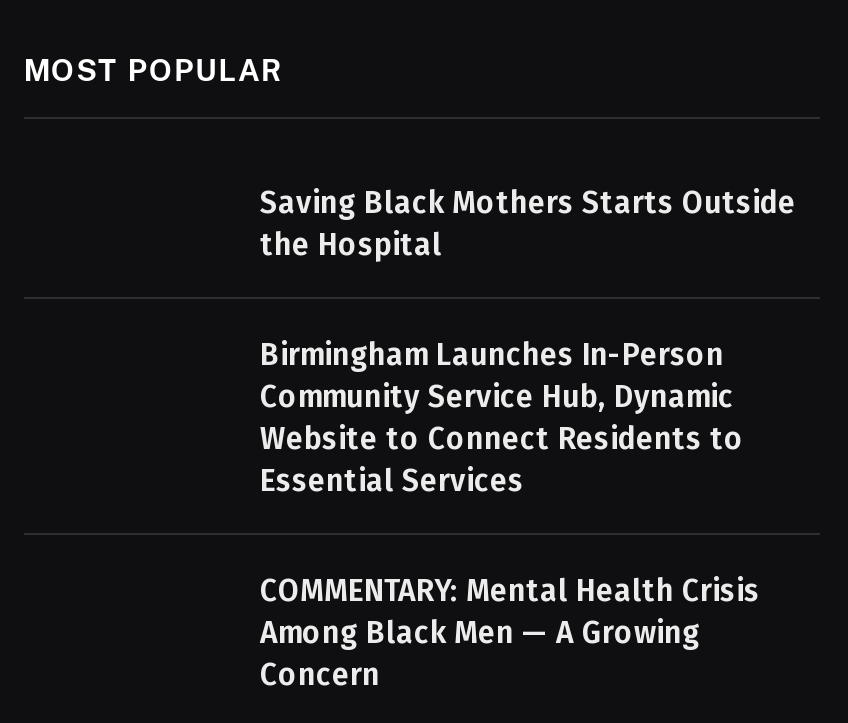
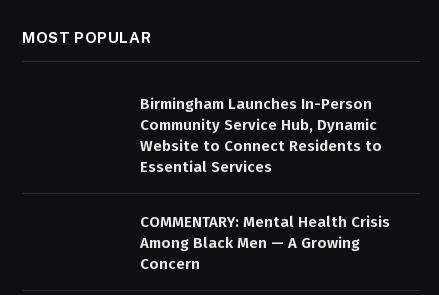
- Saving Black Mothers Starts Outside
- the Hospital
